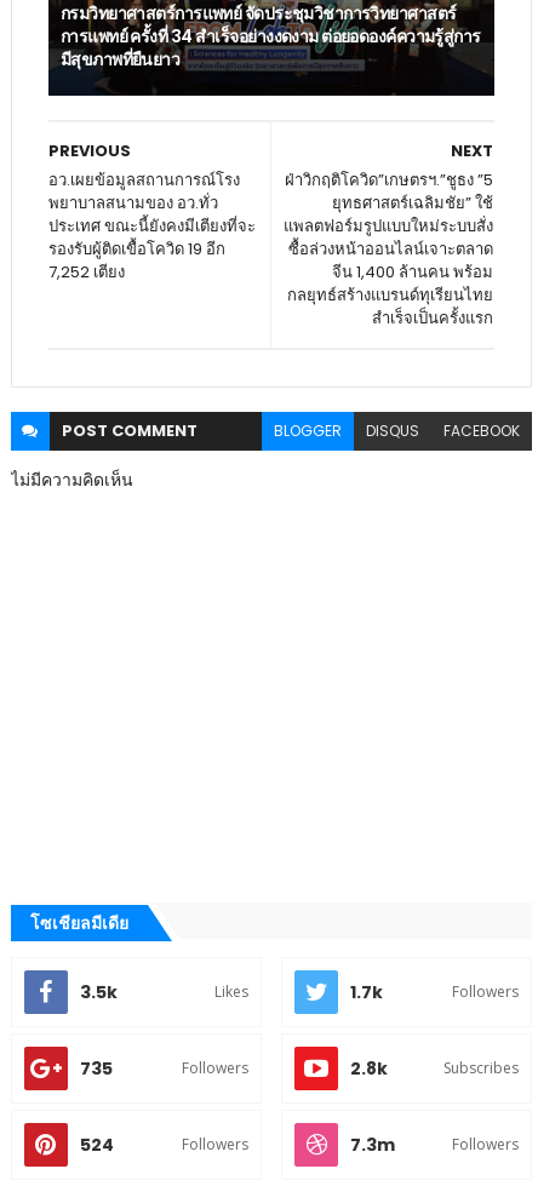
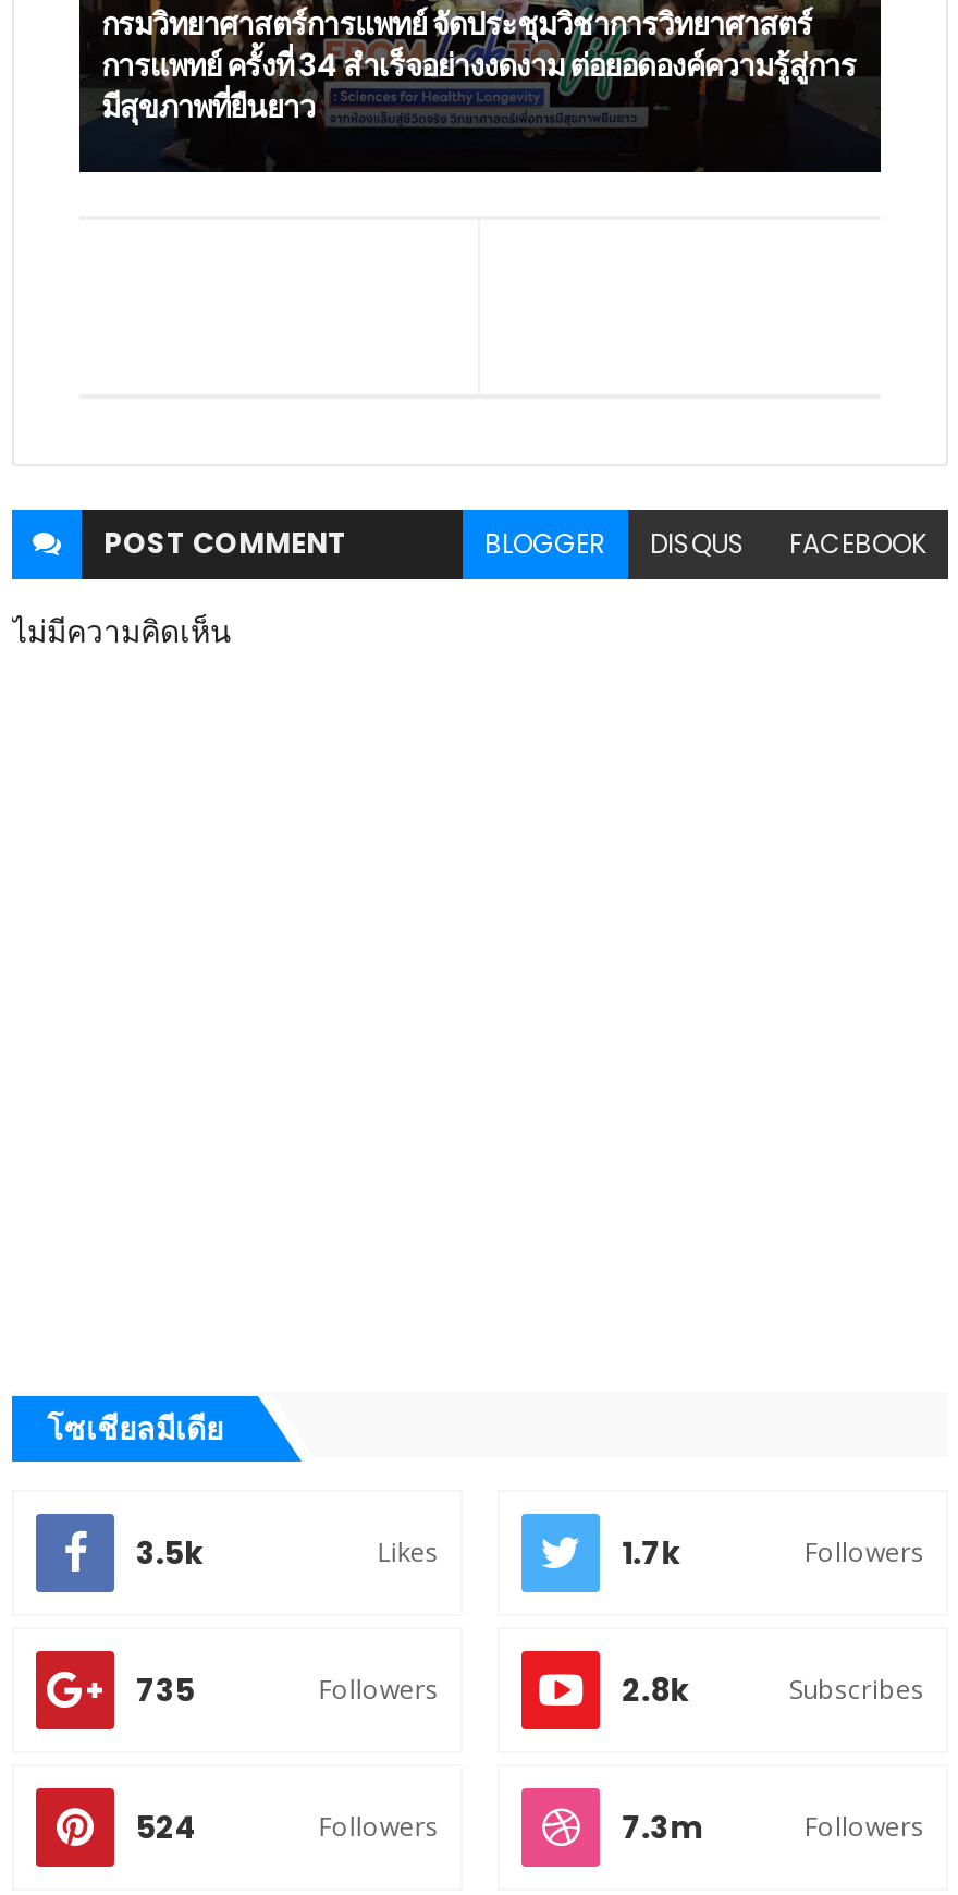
- PREVIOUS
- อว.เผยข้อมูลสถานการณ์โรง
- พยาบาลสนามของ อว.ทั่ว
- ประเทศ ขณะนี้ยังคงมีเตียงที่จะ
- รองรับผู้ติดเขื้อโควิด 19 อีก
- 7,252 เตียง

- NEXT
- ฝ่าวิกฤติโควิด”เกษตรฯ.”ชูธง ”5
- ยุทธศาสตร์เฉลิมชัย” ใช้
- แพลตฟอร์มรูปแบบใหม่ระบบสั่ง
- ซื้อล่วงหน้าออนไลน์เจาะตลาด
- จีน 1,400 ล้านคน พร้อม
- กลยุทธ์สร้างแบรนด์ทุเรียนไทย
- สำเร็จเป็นครั้งแรก
